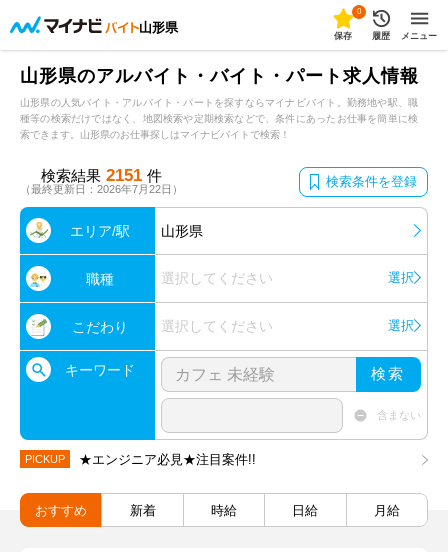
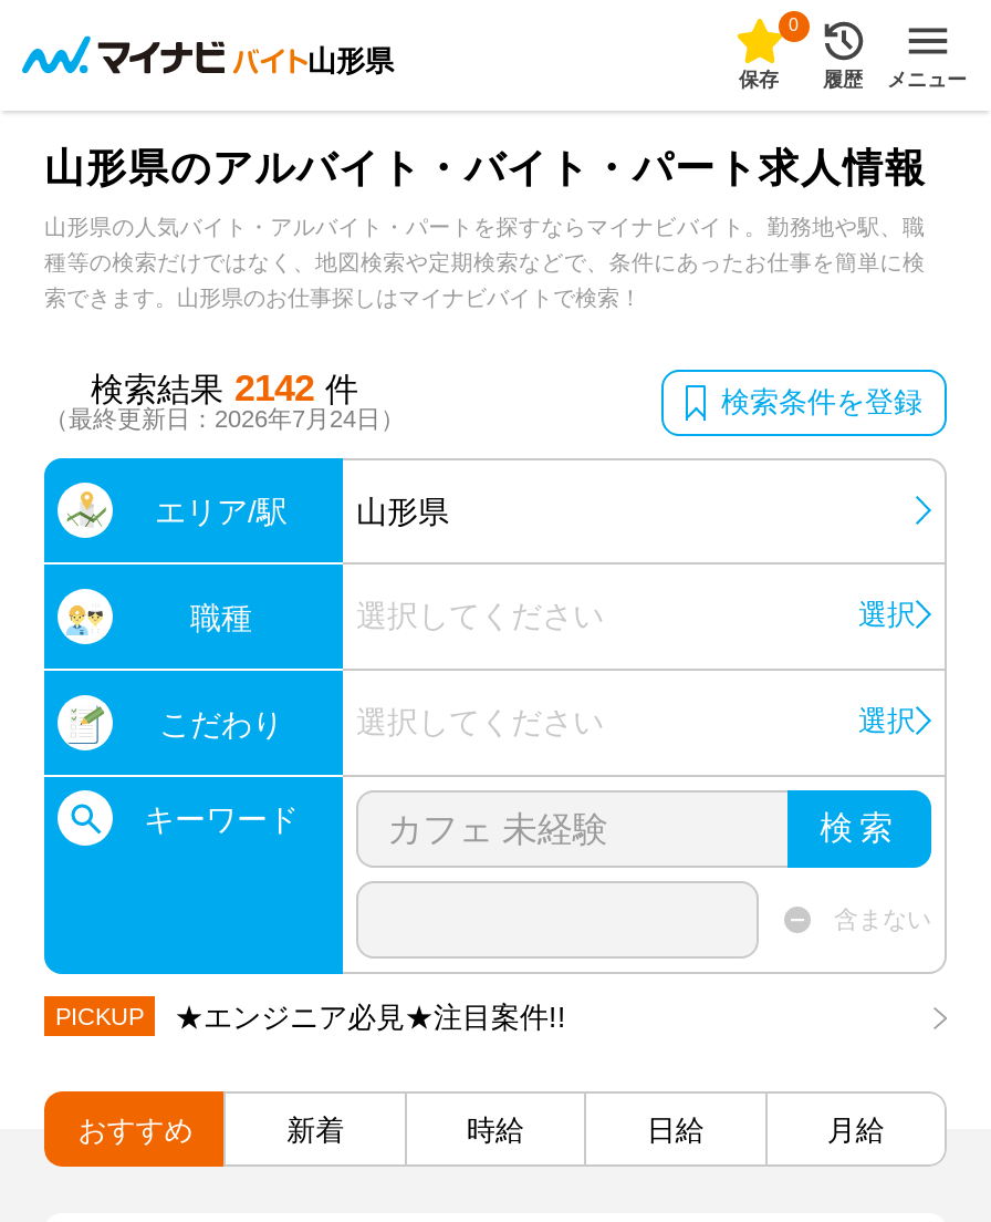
- 検索結果 2151 件
+ 検索結果 2142 件

- （最終更新日：2026年7月22日）
+ （最終更新日：2026年7月24日）
